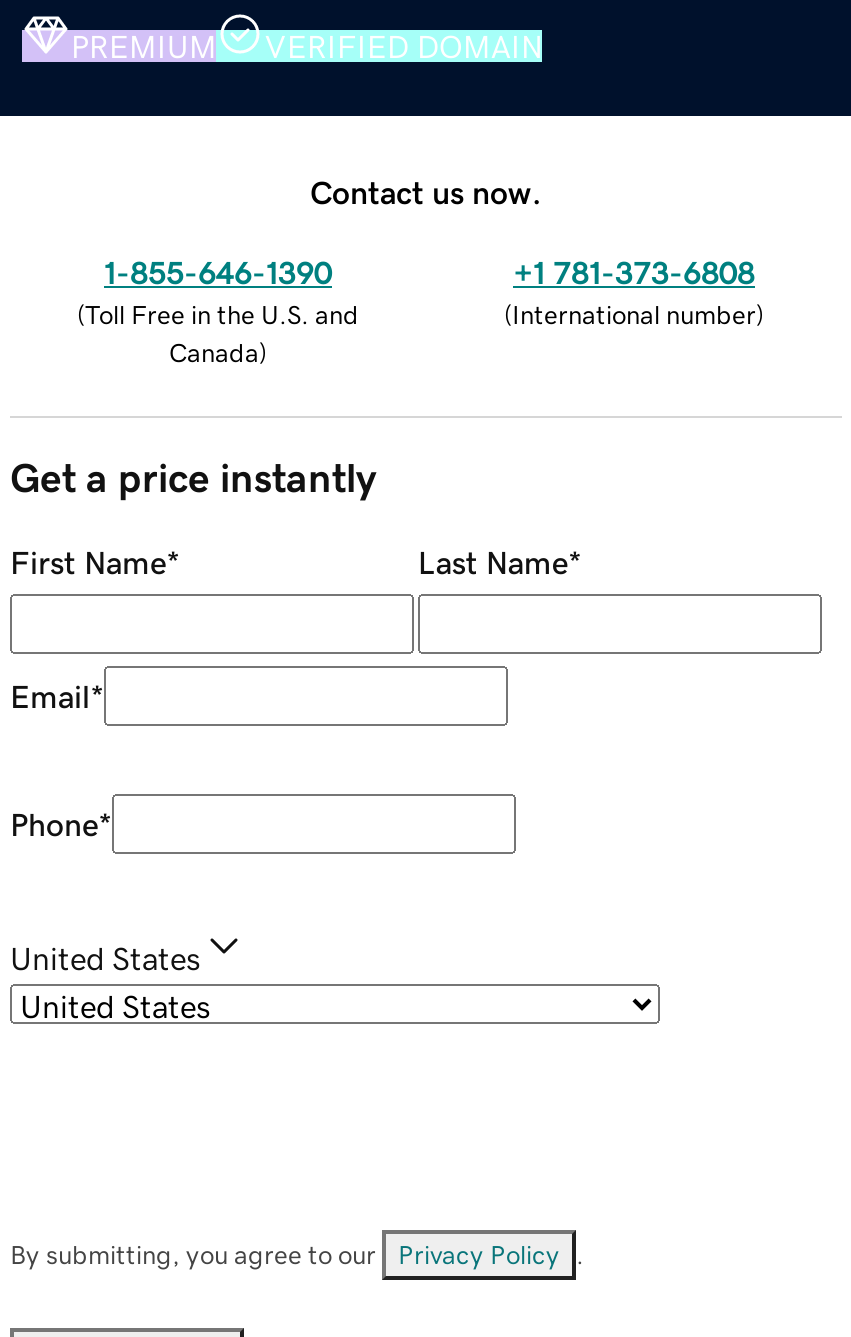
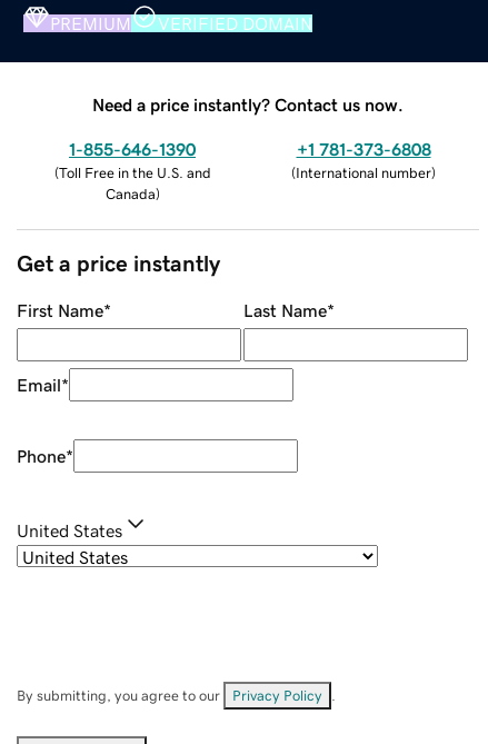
- Contact us now.
+ Need a price instantly? Contact us now.
